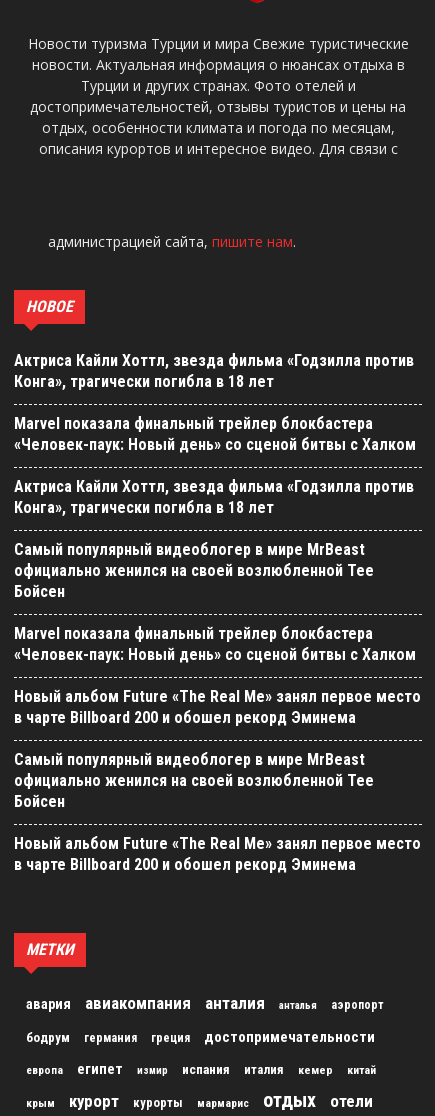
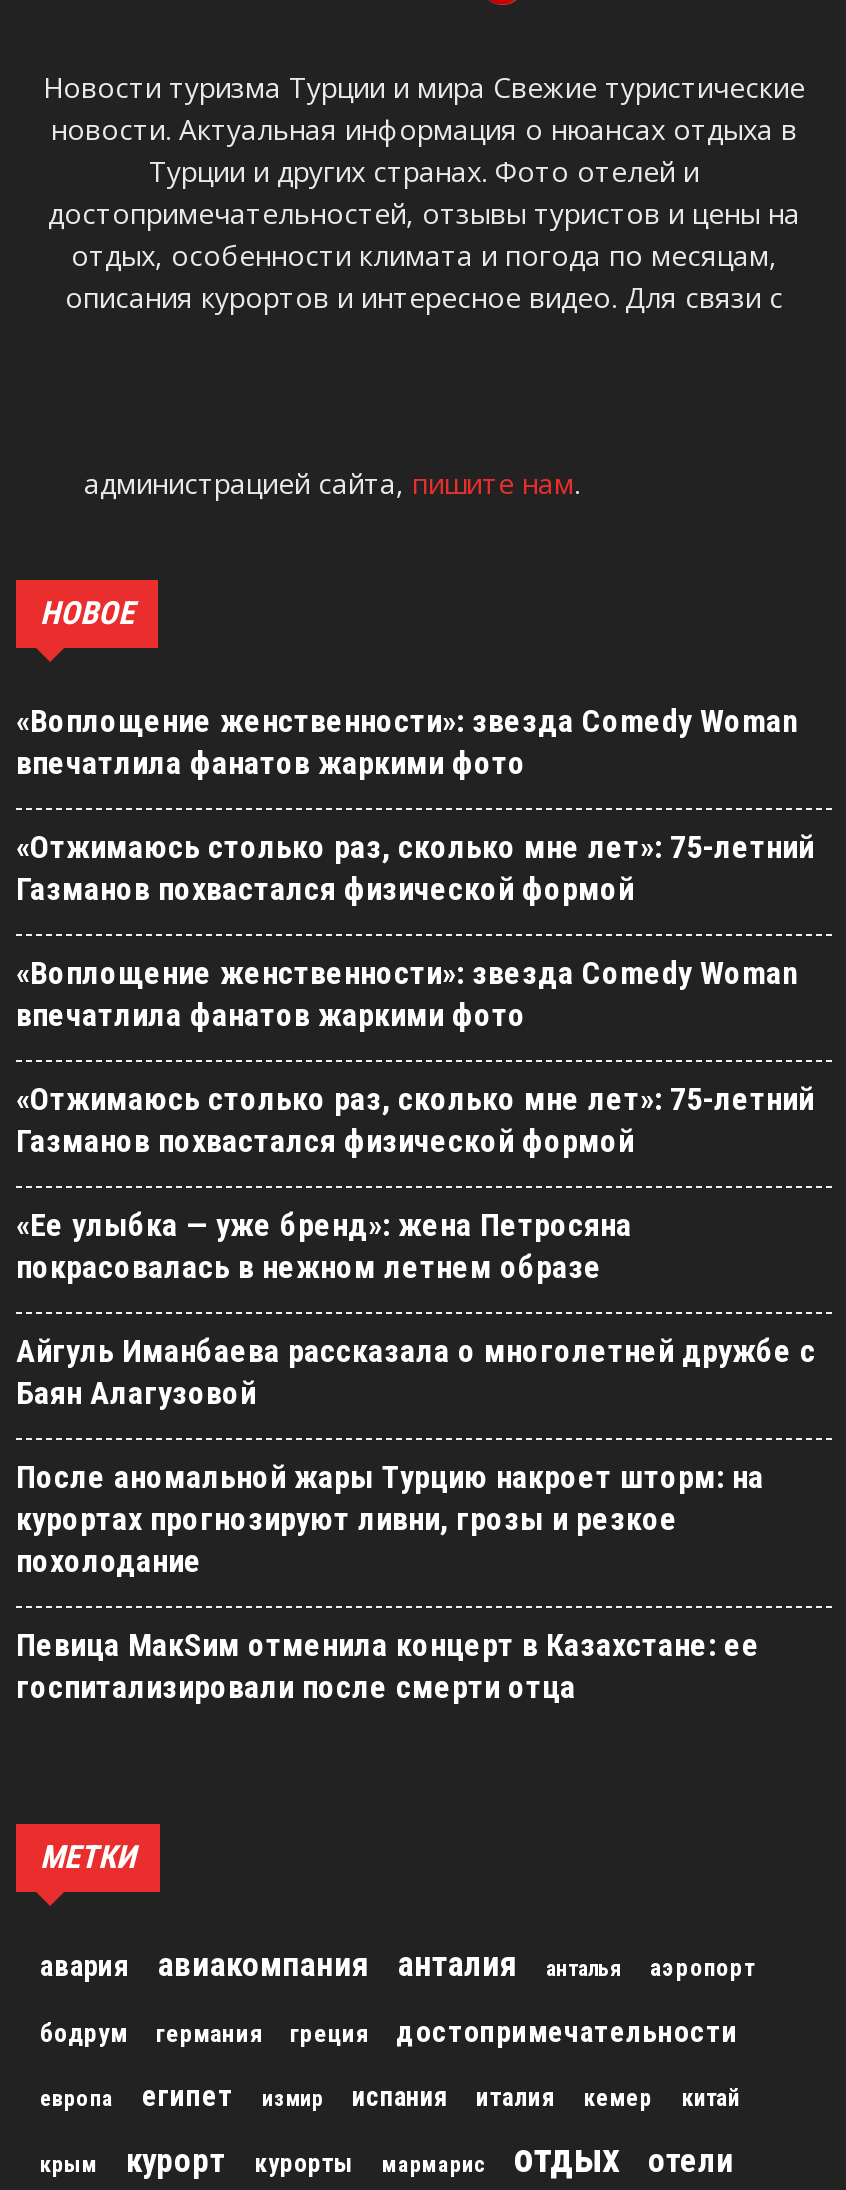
- Актриса Кайли Хоттл, звезда фильма «Годзилла против
- Конга», трагически погибла в 18 лет
+ «Воплощение женственности»: звезда Comedy Woman
+ впечатлила фанатов жаркими фото

- Marvel показала финальный трейлер блокбастера
- «Человек-паук: Новый день» со сценой битвы с Халком
+ «Отжимаюсь столько раз, сколько мне лет»: 75-летний
+ Газманов похвастался физической формой

- Актриса Кайли Хоттл, звезда фильма «Годзилла против
- Конга», трагически погибла в 18 лет
+ «Воплощение женственности»: звезда Comedy Woman
+ впечатлила фанатов жаркими фото

- Самый популярный видеоблогер в мире MrBeast
- официально женился на своей возлюбленной Тее
- Бойсен
+ «Отжимаюсь столько раз, сколько мне лет»: 75-летний
+ Газманов похвастался физической формой

- Marvel показала финальный трейлер блокбастера
- «Человек-паук: Новый день» со сценой битвы с Халком
+ «Ее улыбка — уже бренд»: жена Петросяна
+ покрасовалась в нежном летнем образе

- Новый альбом Future «The Real Me» занял первое место
- в чарте Billboard 200 и обошел рекорд Эминема
+ Айгуль Иманбаева рассказала о многолетней дружбе с
+ Баян Алагузовой

- Самый популярный видеоблогер в мире MrBeast
- официально женился на своей возлюбленной Тее
- Бойсен
+ После аномальной жары Турцию накроет шторм: на
+ курортах прогнозируют ливни, грозы и резкое
+ похолодание

- Новый альбом Future «The Real Me» занял первое место
- в чарте Billboard 200 и обошел рекорд Эминема
+ Певица МакSим отменила концерт в Казахстане: ее
+ госпитализировали после смерти отца
